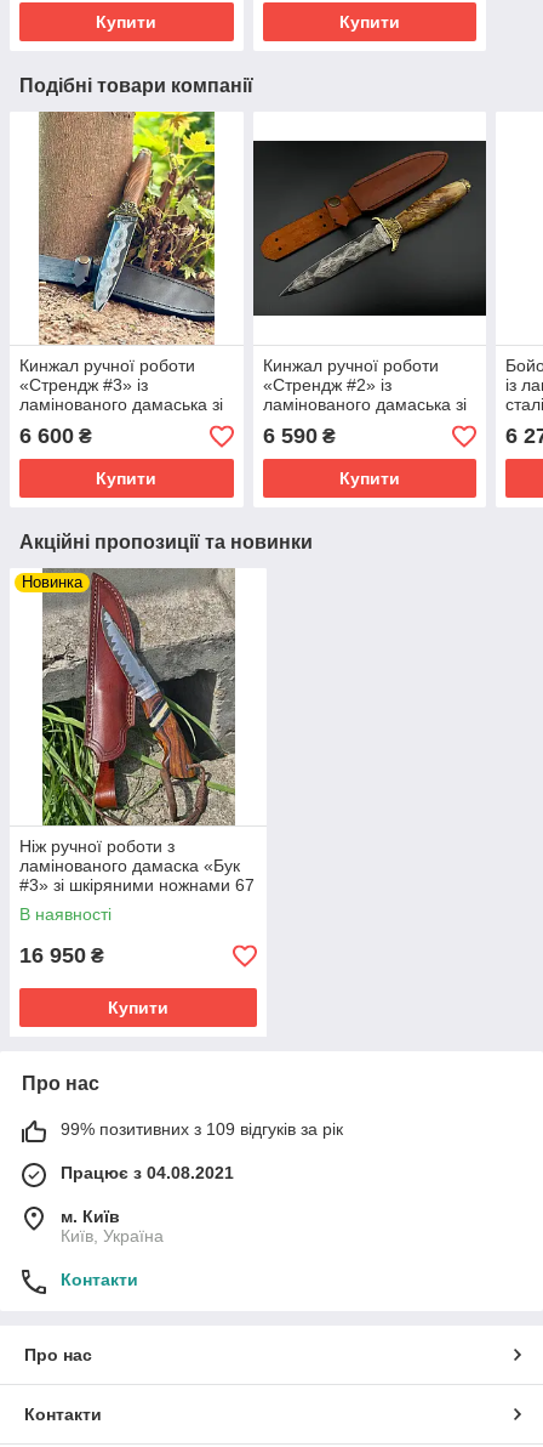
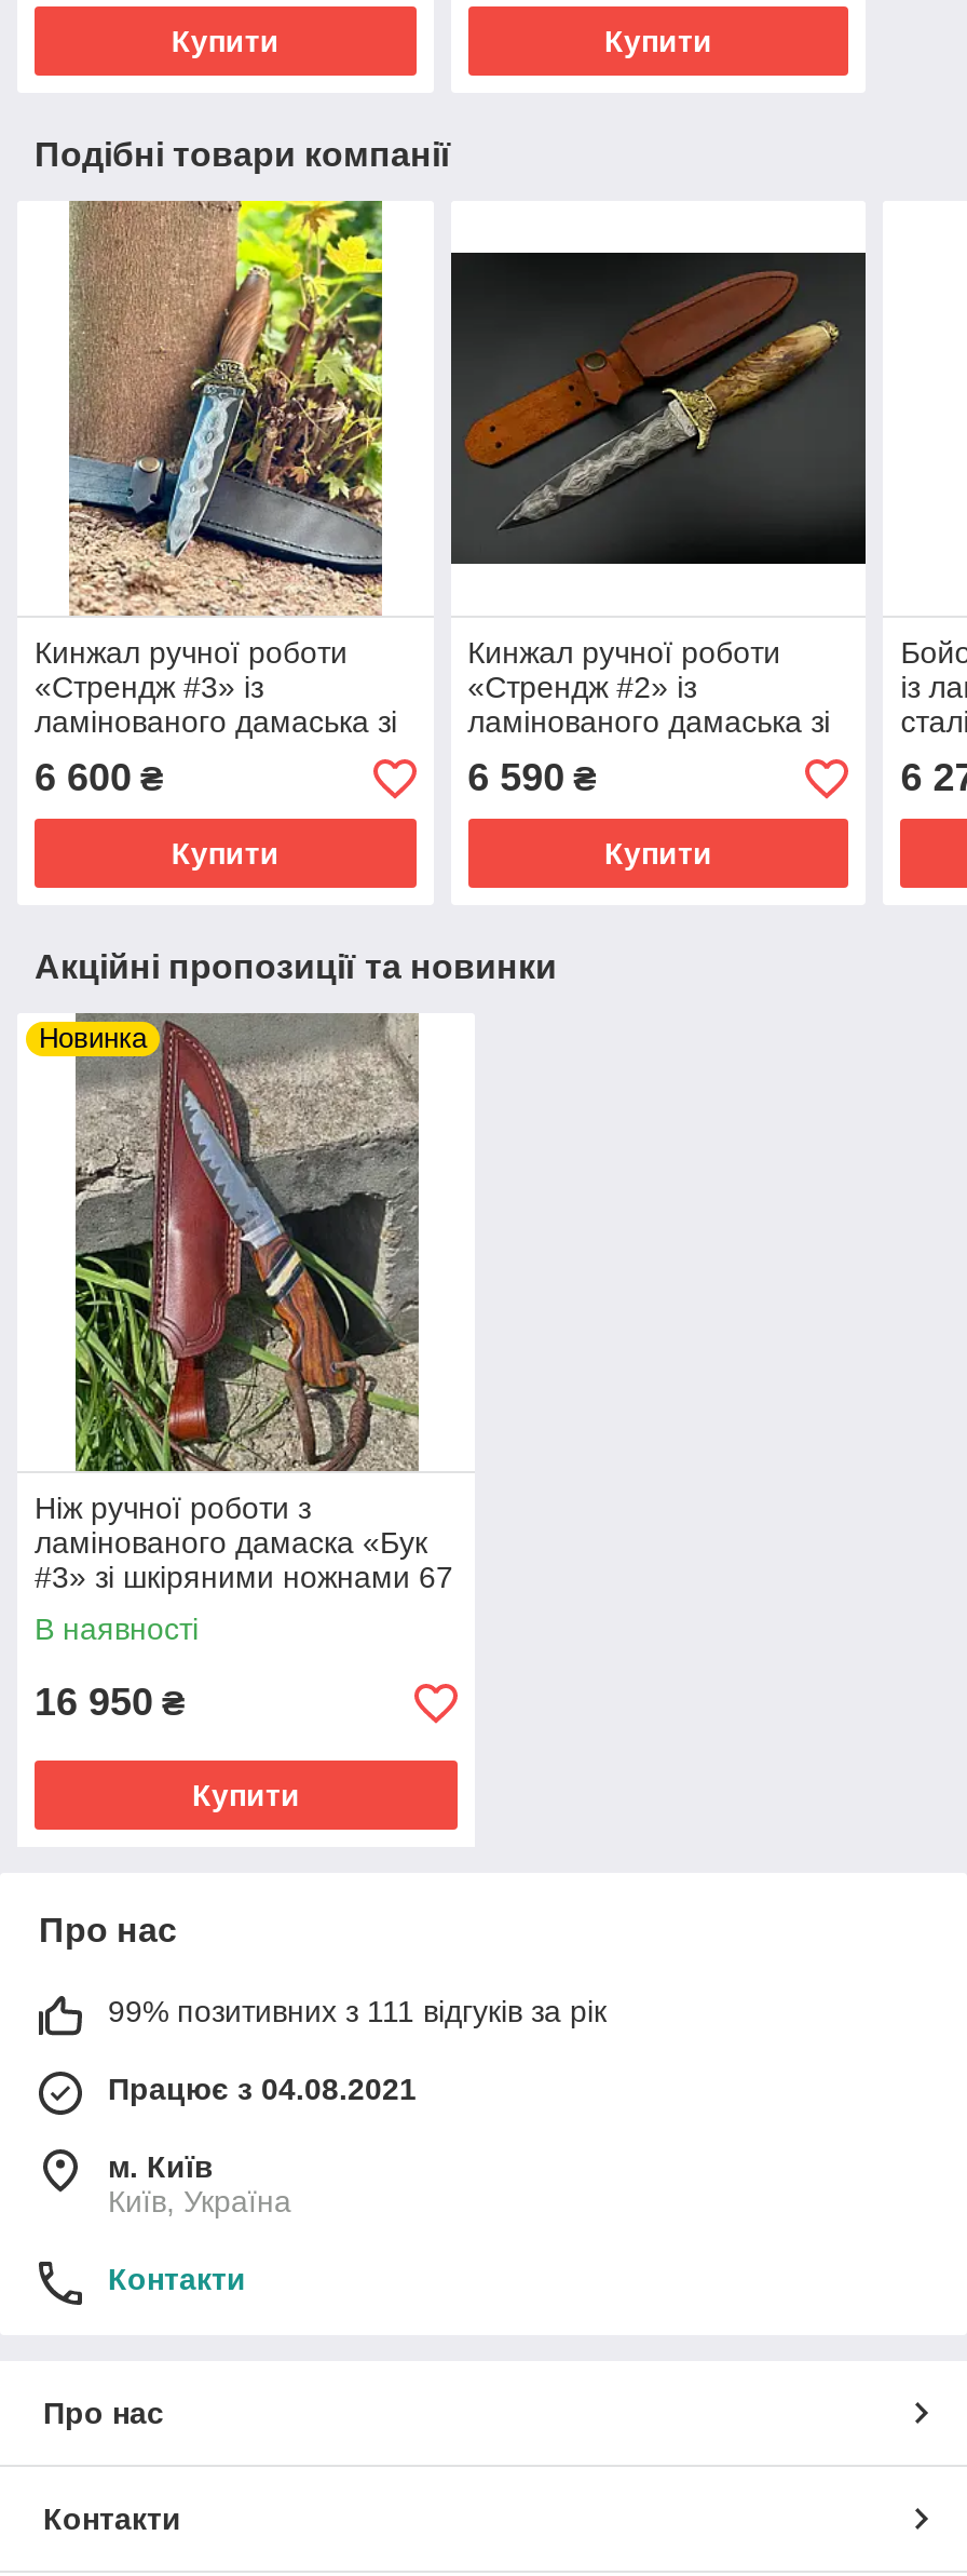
- 99% позитивних з 109 відгуків за рік
+ 99% позитивних з 111 відгуків за рік
